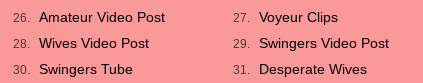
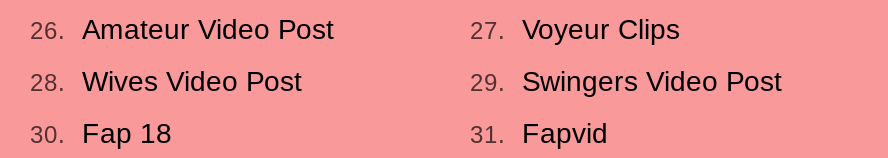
- Swingers Tube
+ Fap 18

- Desperate Wives
+ Fapvid
